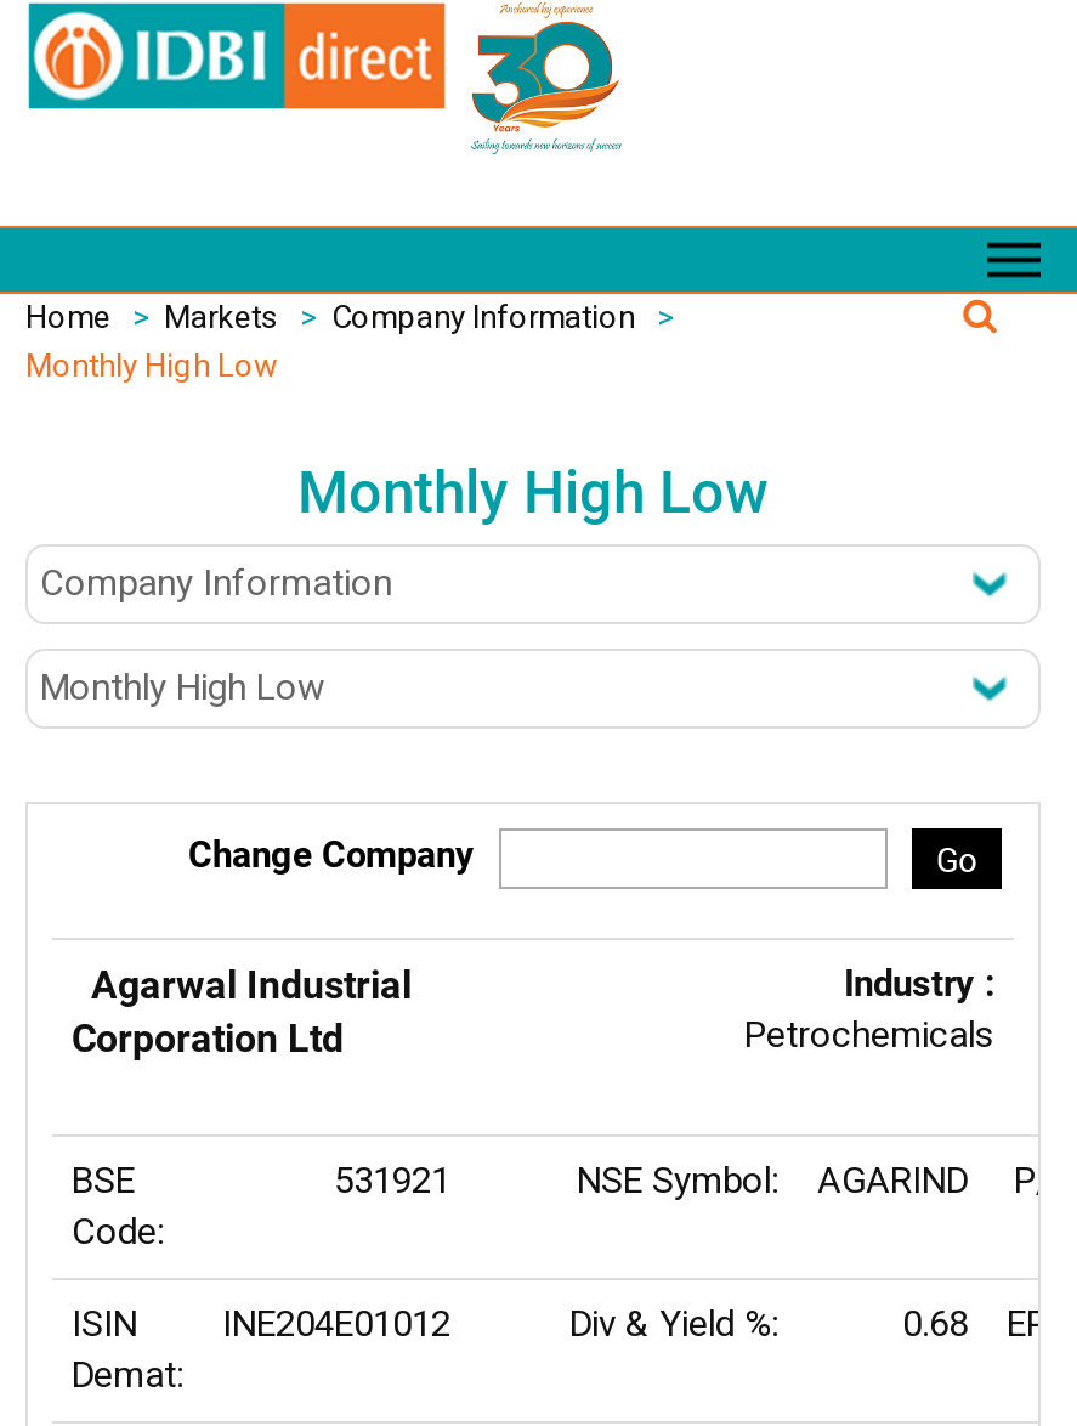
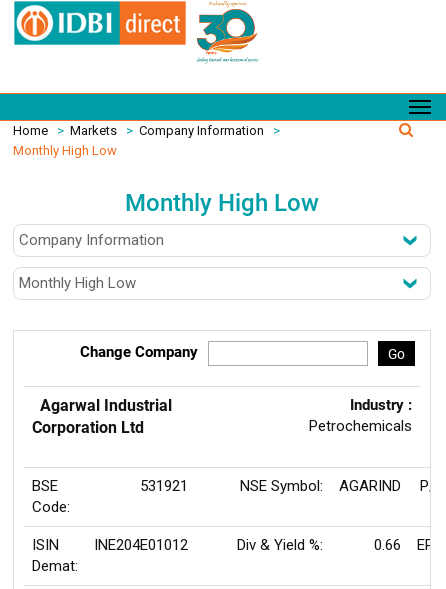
- 0.68
+ 0.66
